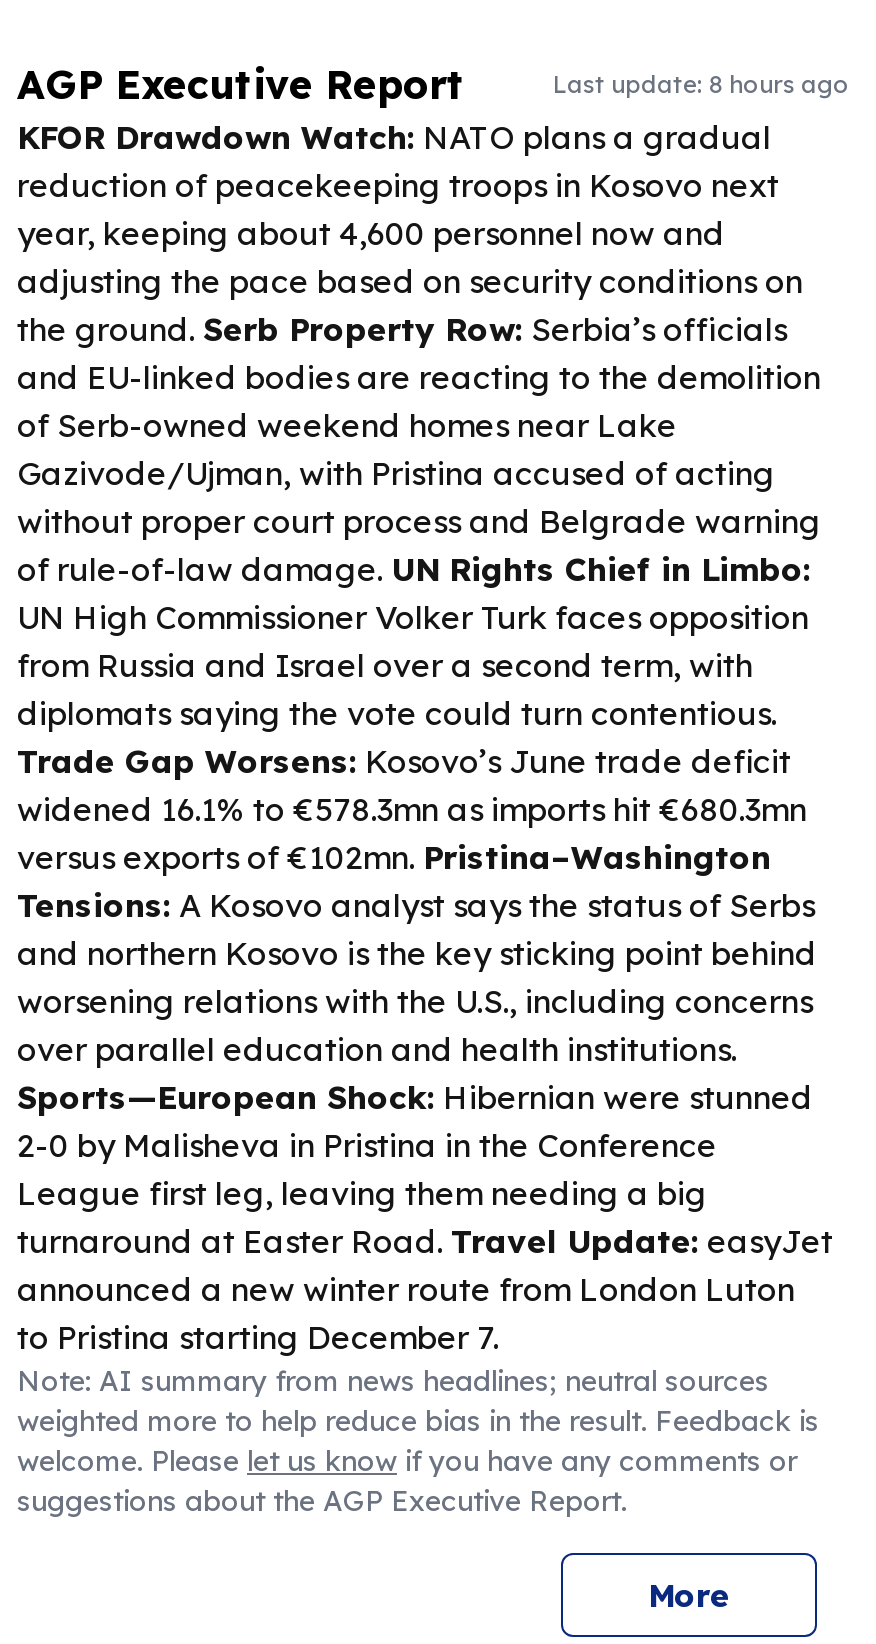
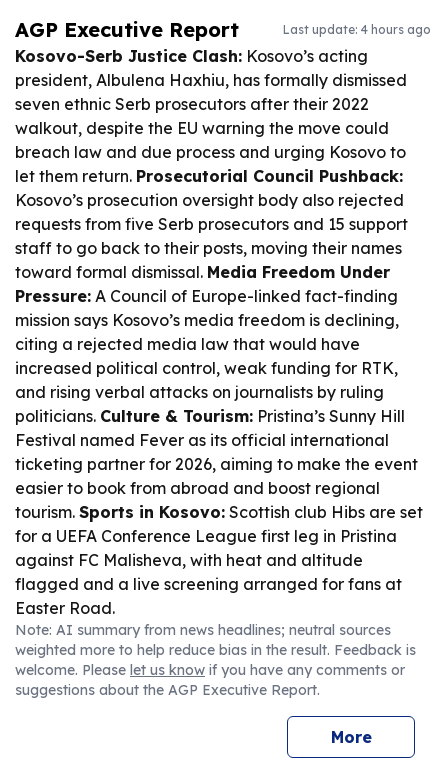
- Last update: 8 hours ago
- KFOR Drawdown Watch: NATO plans a gradual
- reduction of peacekeeping troops in Kosovo next
- year, keeping about 4,600 personnel now and
- adjusting the pace based on security conditions on
- the ground. Serb Property Row: Serbia’s officials
- and EU-linked bodies are reacting to the demolition
- of Serb-owned weekend homes near Lake
- Gazivode/Ujman, with Pristina accused of acting
- without proper court process and Belgrade warning
- of rule-of-law damage. UN Rights Chief in Limbo:
- UN High Commissioner Volker Turk faces opposition
- from Russia and Israel over a second term, with
- diplomats saying the vote could turn contentious.
- Trade Gap Worsens: Kosovo’s June trade deficit
- widened 16.1% to €578.3mn as imports hit €680.3mn
- versus exports of €102mn. Pristina–Washington
- Tensions: A Kosovo analyst says the status of Serbs
- and northern Kosovo is the key sticking point behind
- worsening relations with the U.S., including concerns
- over parallel education and health institutions.
- Sports—European Shock: Hibernian were stunned
- 2-0 by Malisheva in Pristina in the Conference
- League first leg, leaving them needing a big
- turnaround at Easter Road. Travel Update: easyJet
- announced a new winter route from London Luton
- to Pristina starting December 7.
+ Last update: 4 hours ago
+ Kosovo-Serb Justice Clash: Kosovo’s acting
+ president, Albulena Haxhiu, has formally dismissed
+ seven ethnic Serb prosecutors after their 2022
+ walkout, despite the EU warning the move could
+ breach law and due process and urging Kosovo to
+ let them return. Prosecutorial Council Pushback:
+ Kosovo’s prosecution oversight body also rejected
+ requests from five Serb prosecutors and 15 support
+ staff to go back to their posts, moving their names
+ toward formal dismissal. Media Freedom Under
+ Pressure: A Council of Europe-linked fact-finding
+ mission says Kosovo’s media freedom is declining,
+ citing a rejected media law that would have
+ increased political control, weak funding for RTK,
+ and rising verbal attacks on journalists by ruling
+ politicians. Culture & Tourism: Pristina’s Sunny Hill
+ Festival named Fever as its official international
+ ticketing partner for 2026, aiming to make the event
+ easier to book from abroad and boost regional
+ tourism. Sports in Kosovo: Scottish club Hibs are set
+ for a UEFA Conference League first leg in Pristina
+ against FC Malisheva, with heat and altitude
+ flagged and a live screening arranged for fans at
+ Easter Road.
